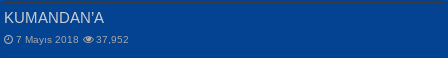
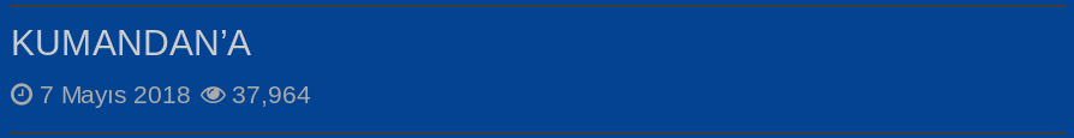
- 7 Mayıs 2018 37,952
+ 7 Mayıs 2018 37,964
